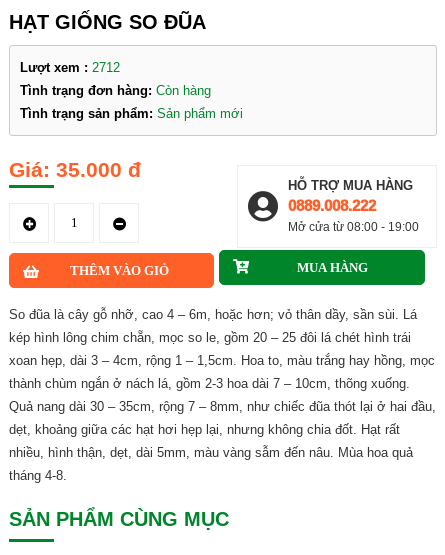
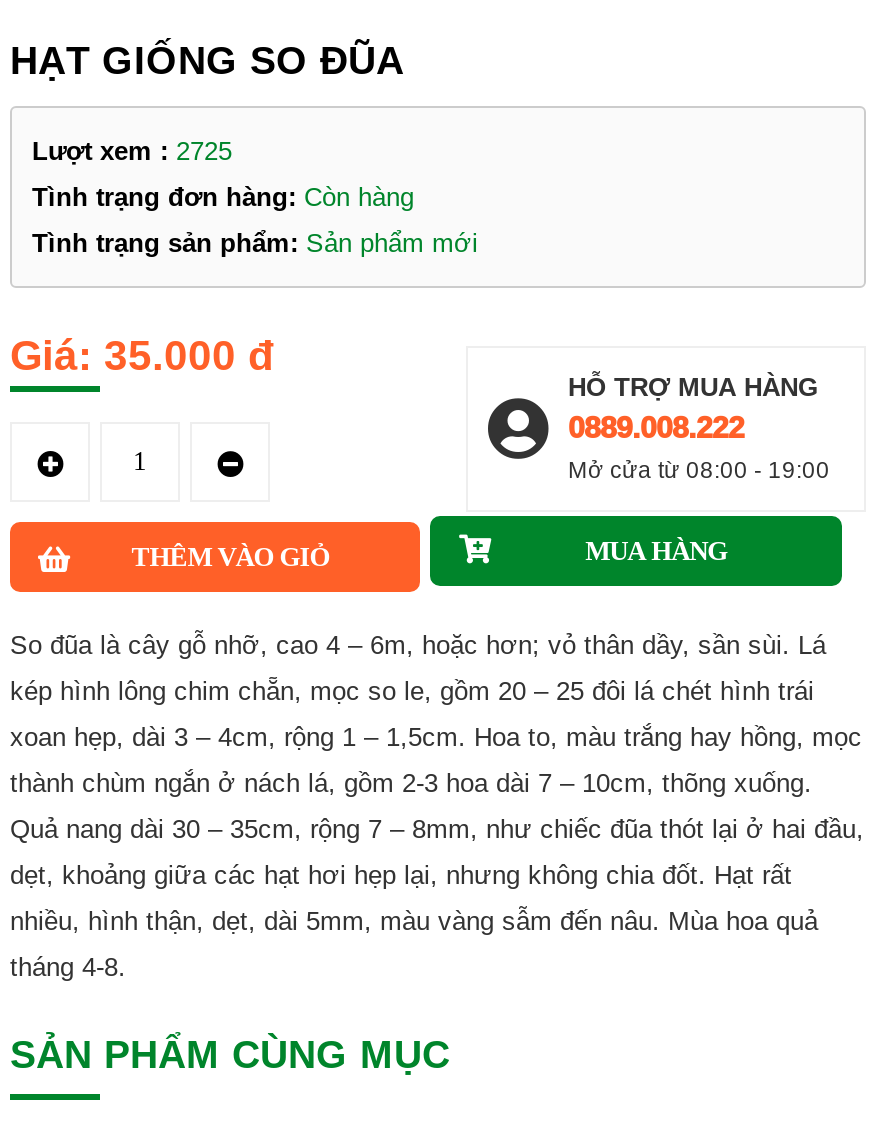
- Lượt xem : 2712
+ Lượt xem : 2725
